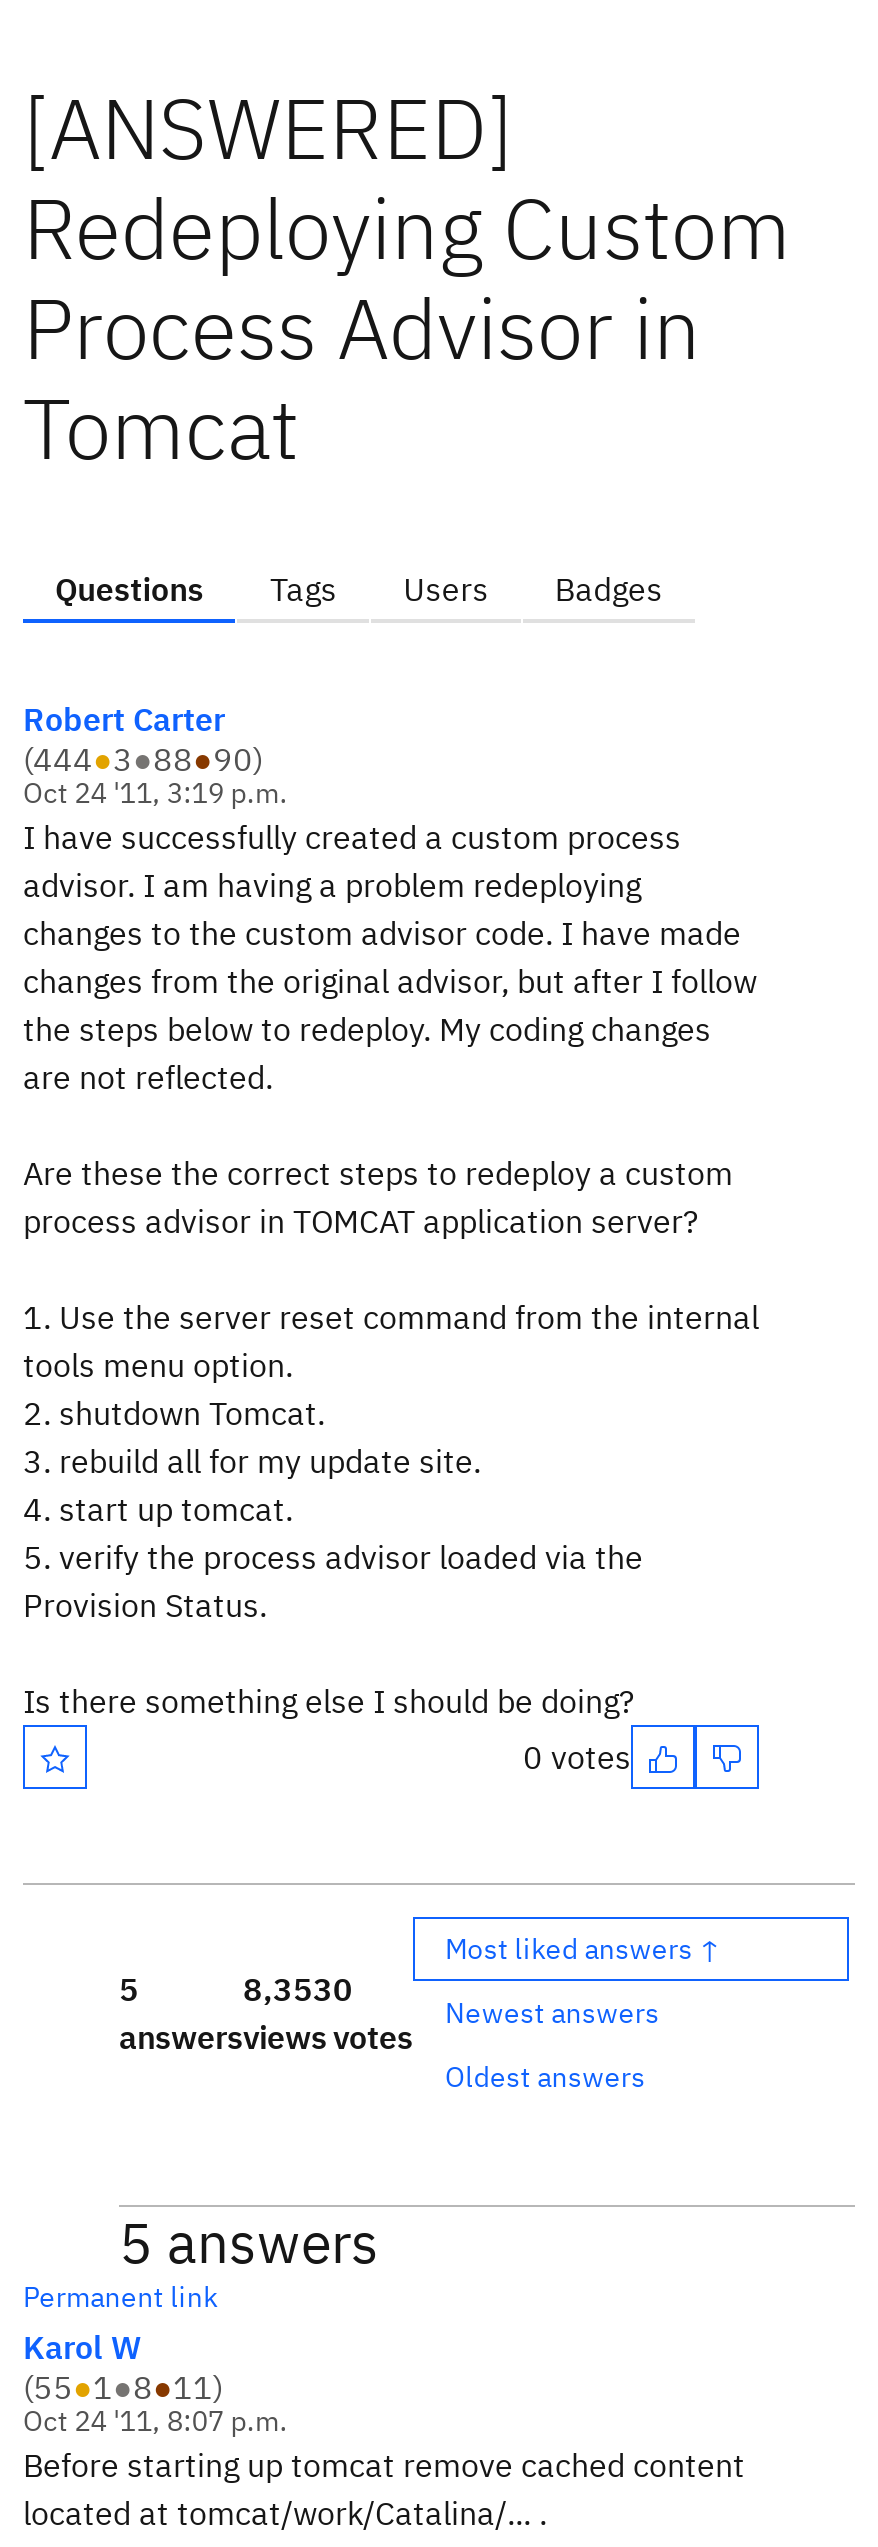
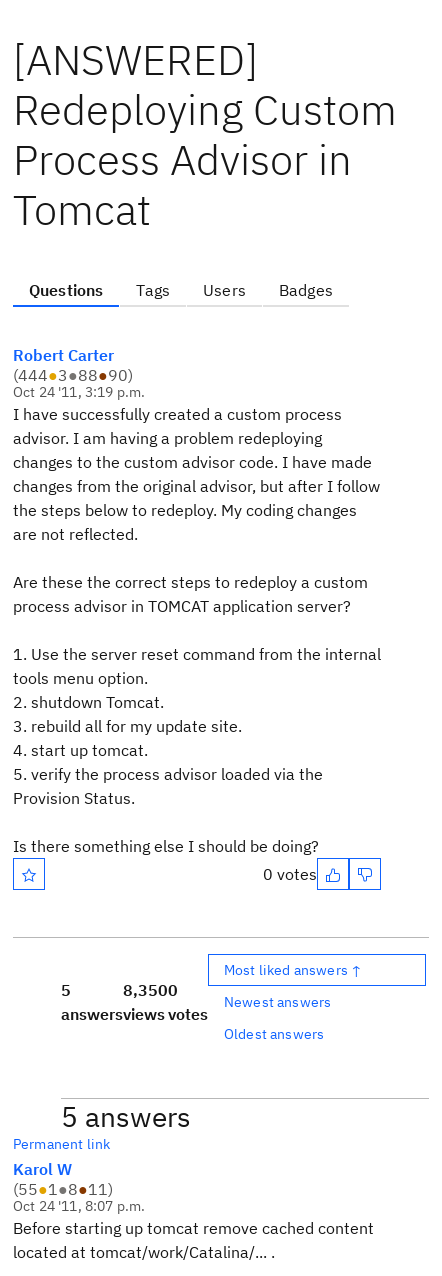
- 8,353 0
+ 8,350 0
